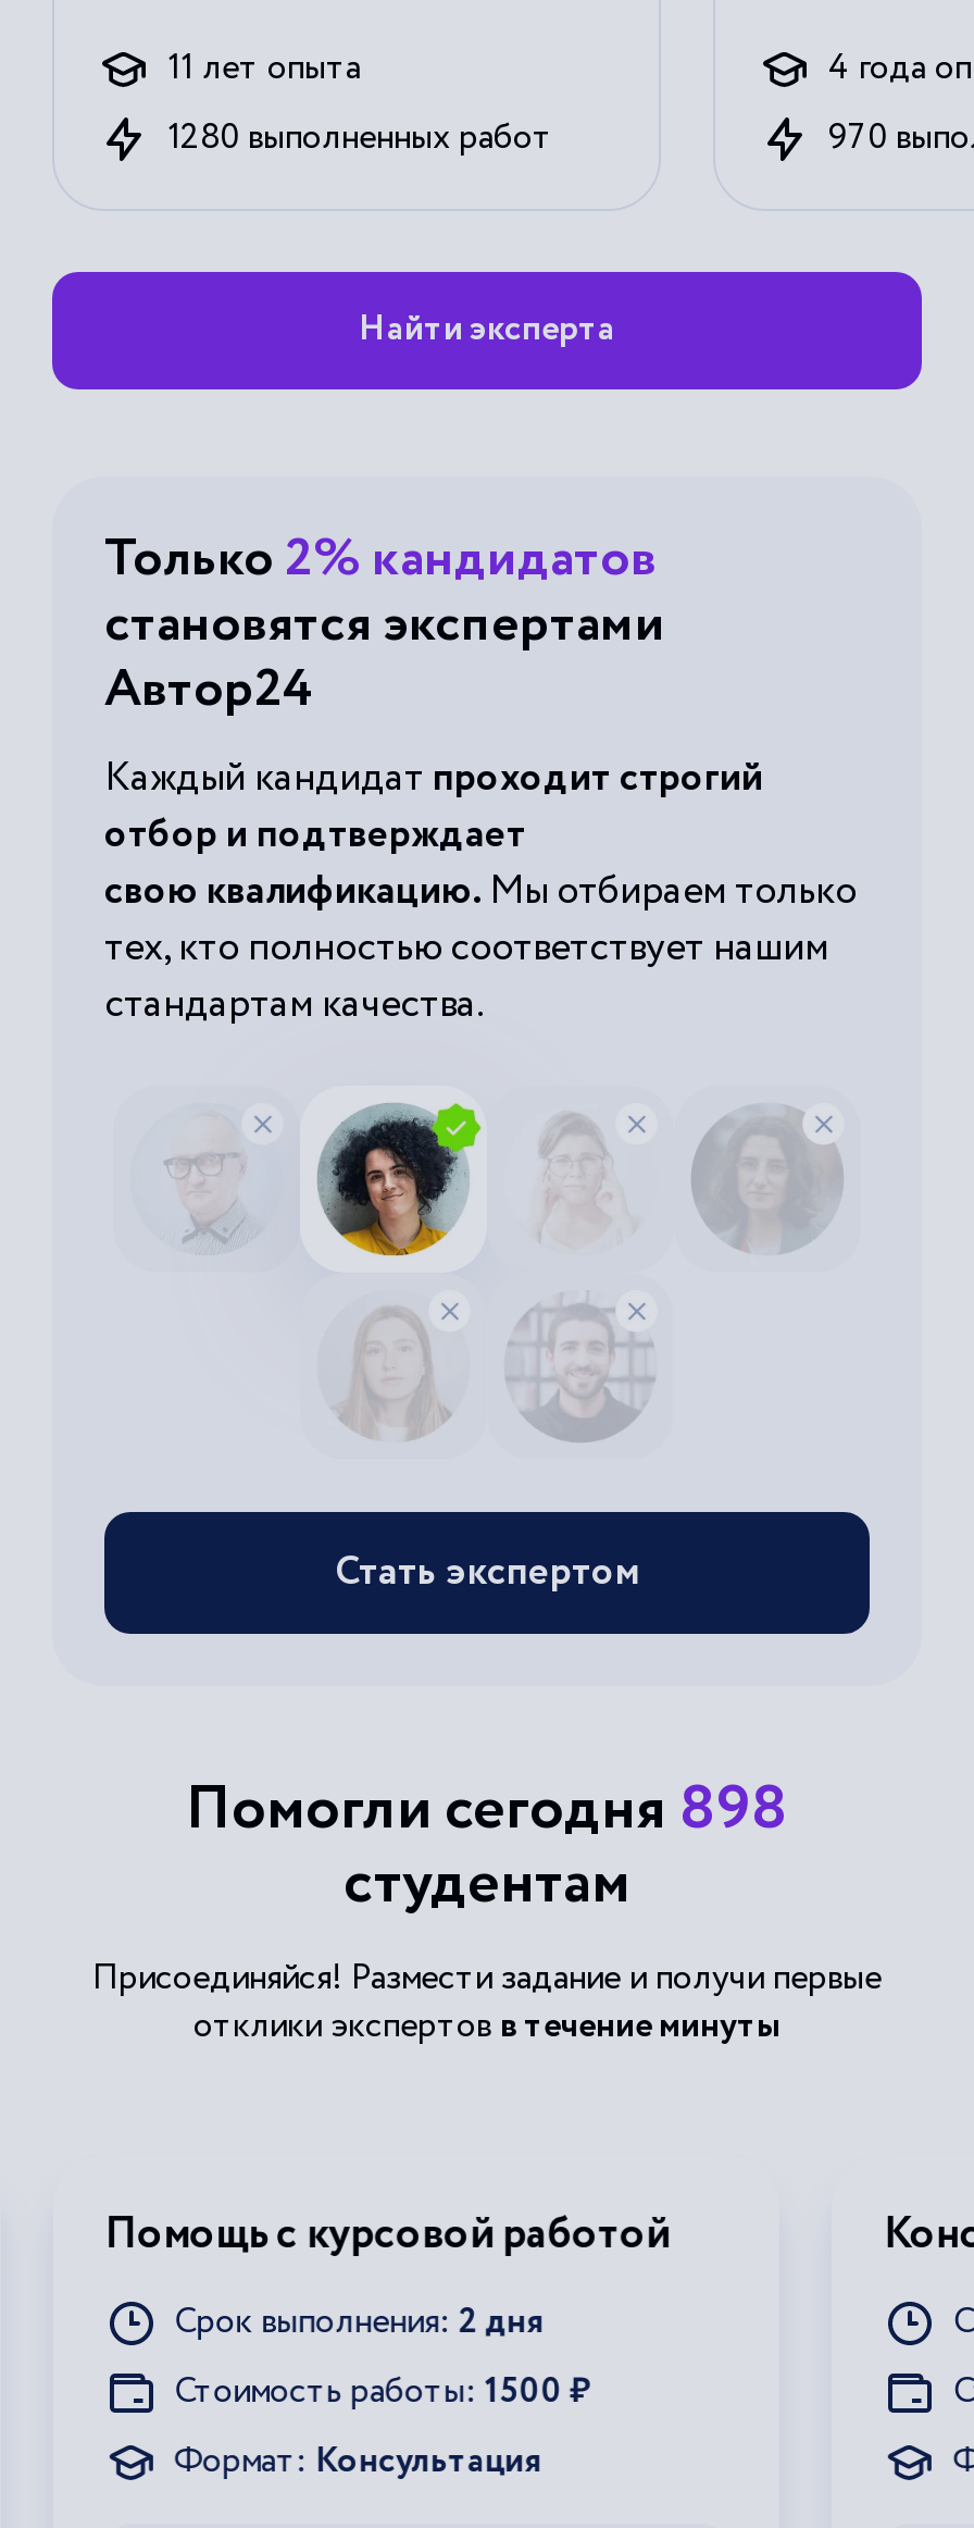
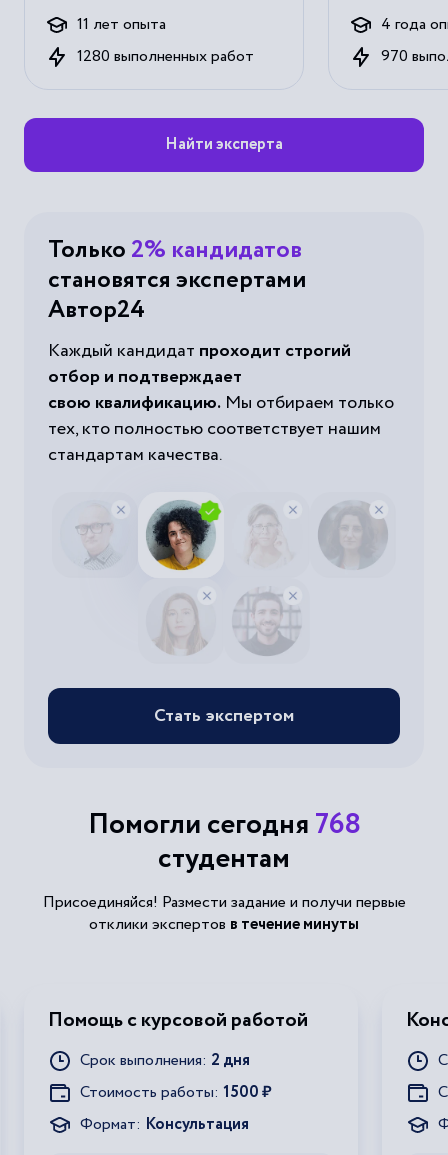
- Помогли сегодня 898
+ Помогли сегодня 768
